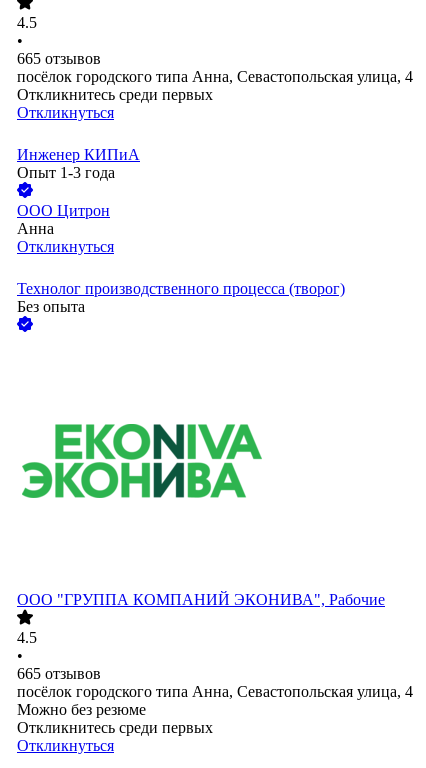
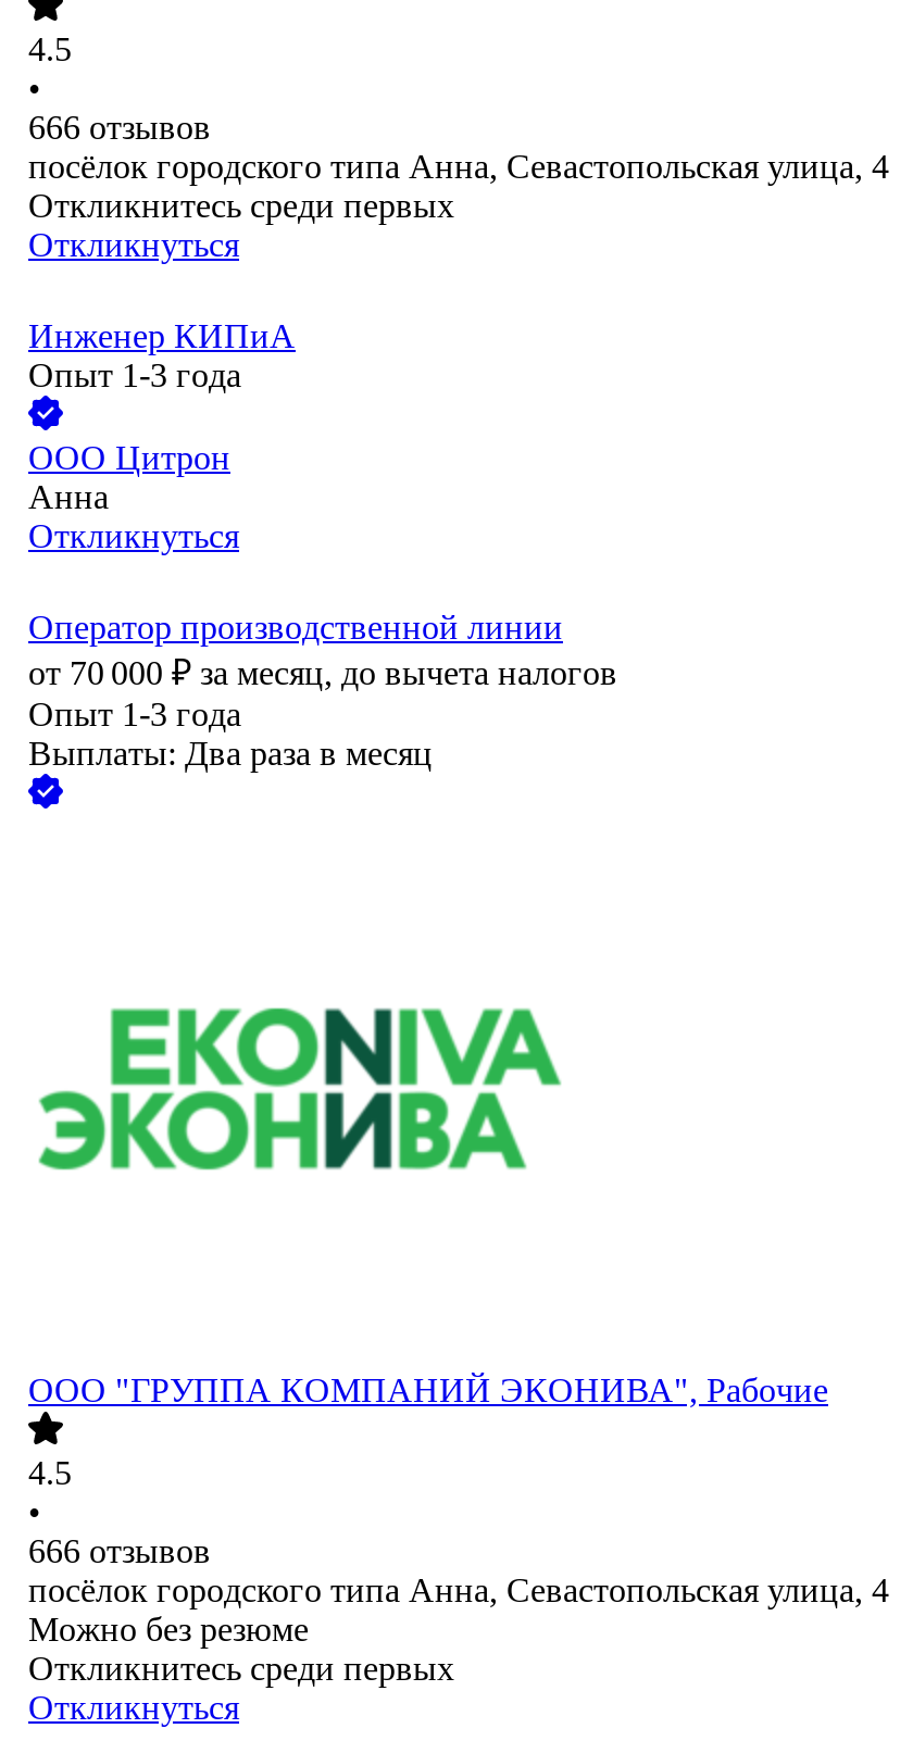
- 665 отзывов
+ 666 отзывов

- Технолог производственного процесса (творог)
- Без опыта
+ Оператор производственной линии
+ от 70 000 ₽ за месяц, до вычета налогов
+ Опыт 1-3 года
+ Выплаты: Два раза в месяц

- 665 отзывов
+ 666 отзывов
